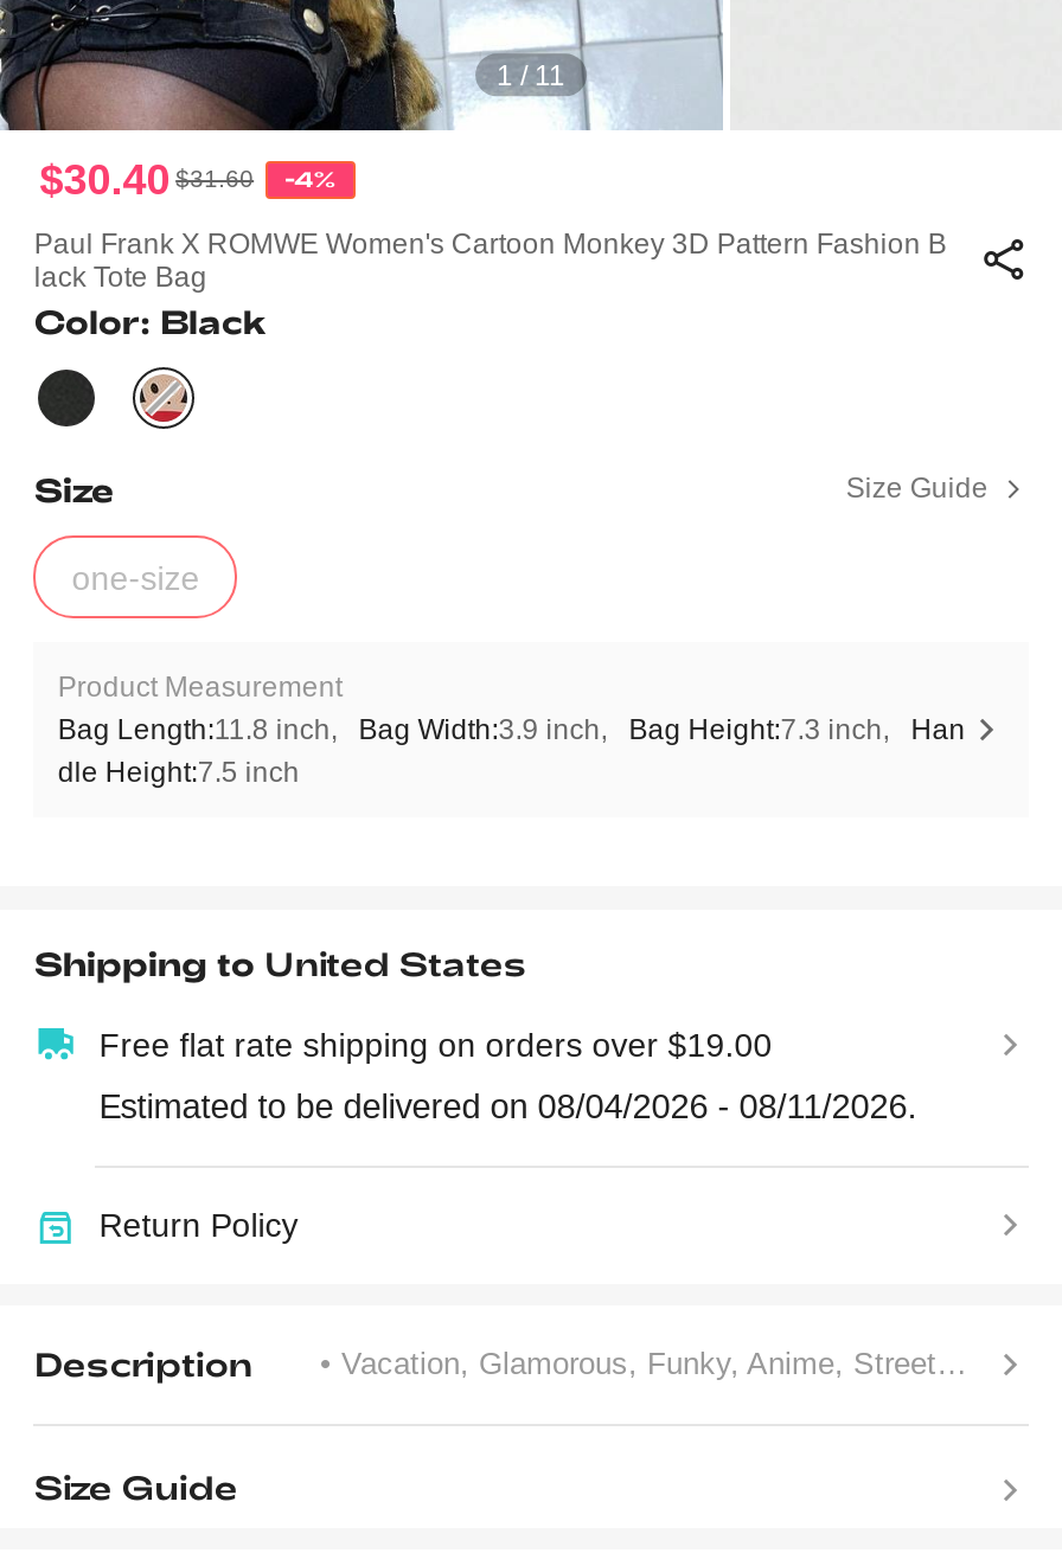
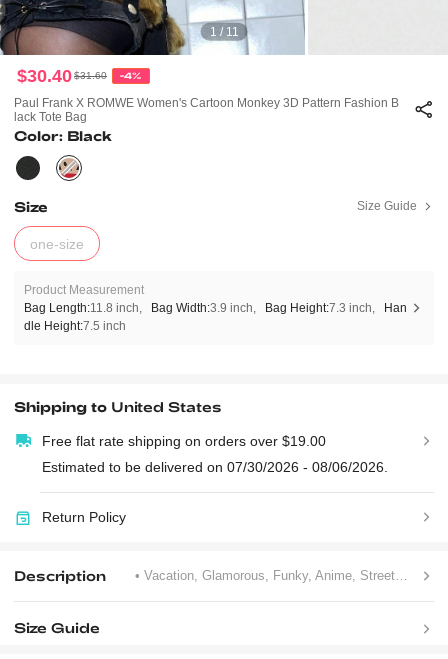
- Estimated to be delivered on 08/04/2026 - 08/11/2026.
+ Estimated to be delivered on 07/30/2026 - 08/06/2026.
